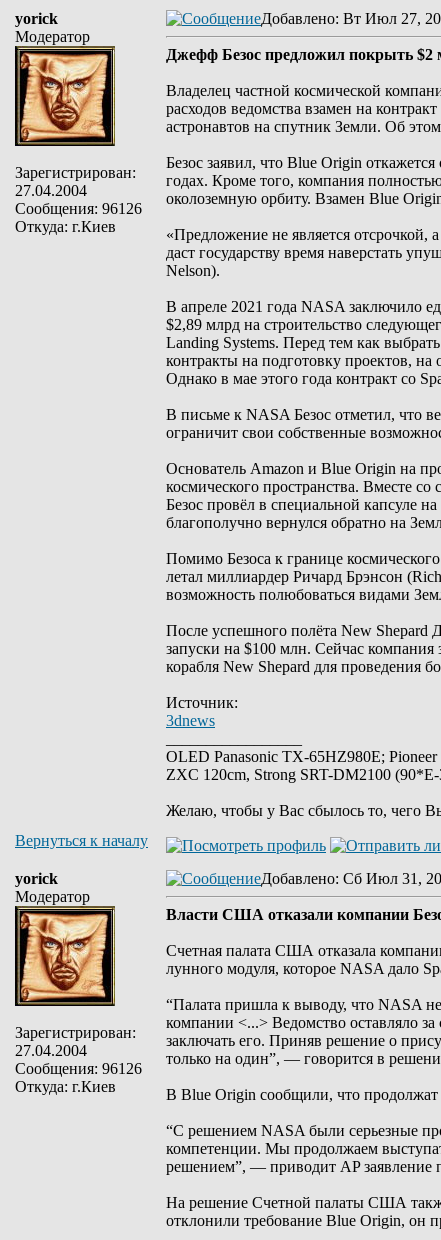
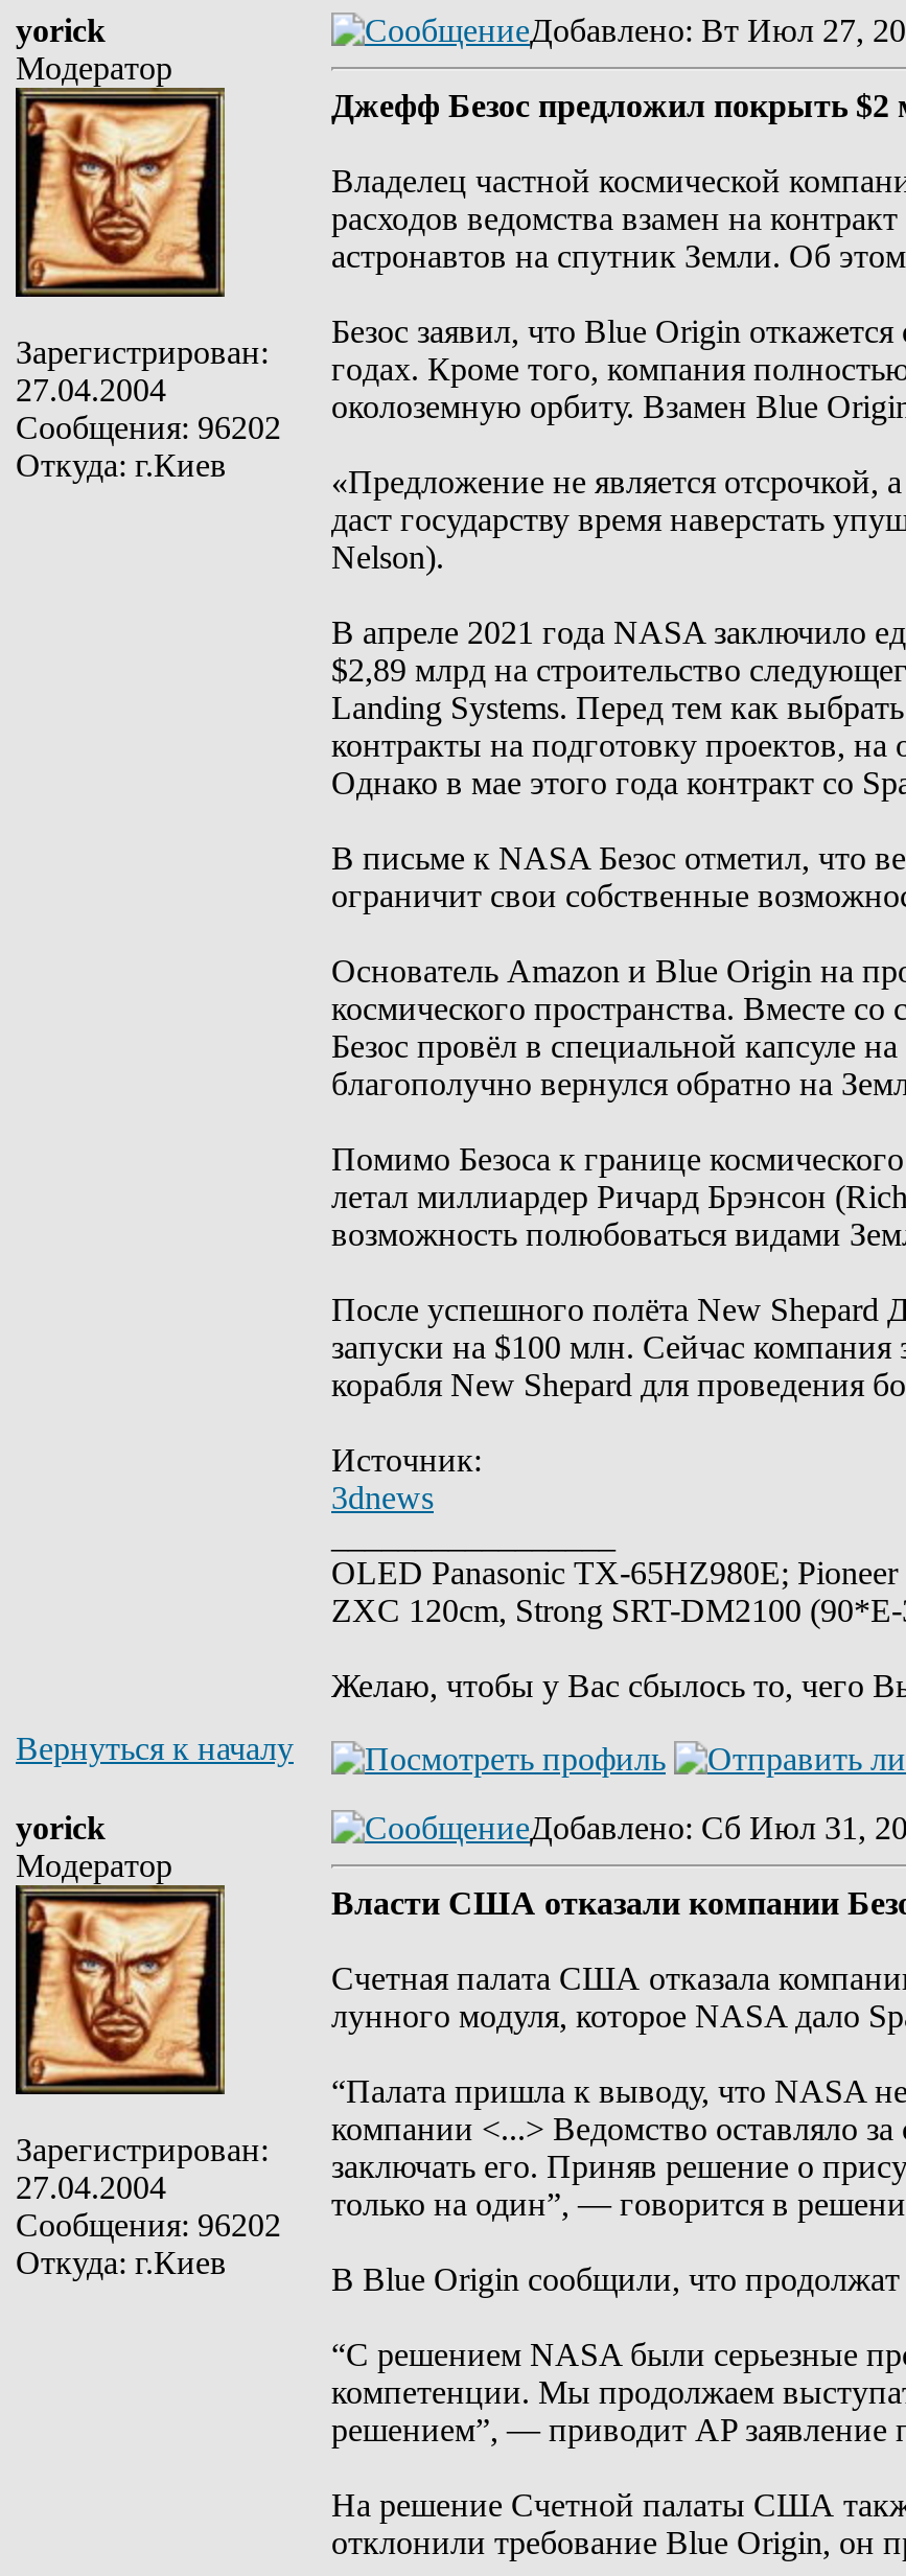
- Сообщения: 96126
+ Сообщения: 96202

- Сообщения: 96126
+ Сообщения: 96202
